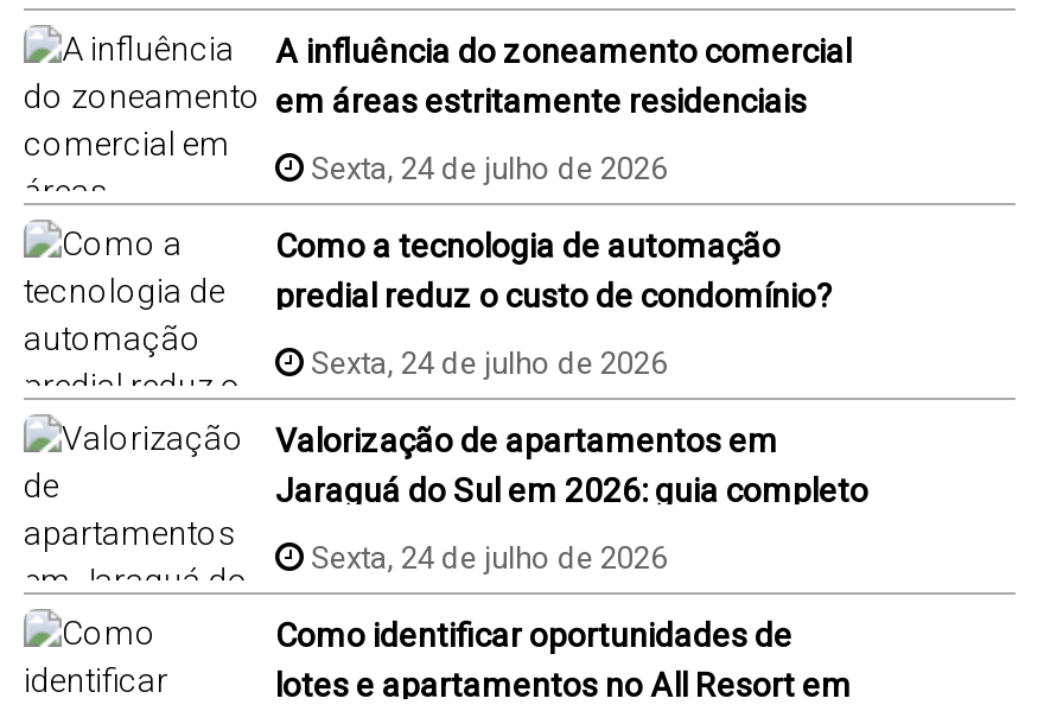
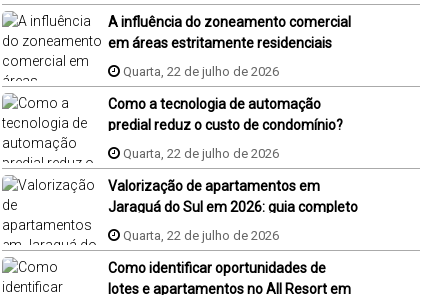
- Sexta, 24 de julho de 2026
+ Quarta, 22 de julho de 2026

- Sexta, 24 de julho de 2026
+ Quarta, 22 de julho de 2026

- Sexta, 24 de julho de 2026
+ Quarta, 22 de julho de 2026
